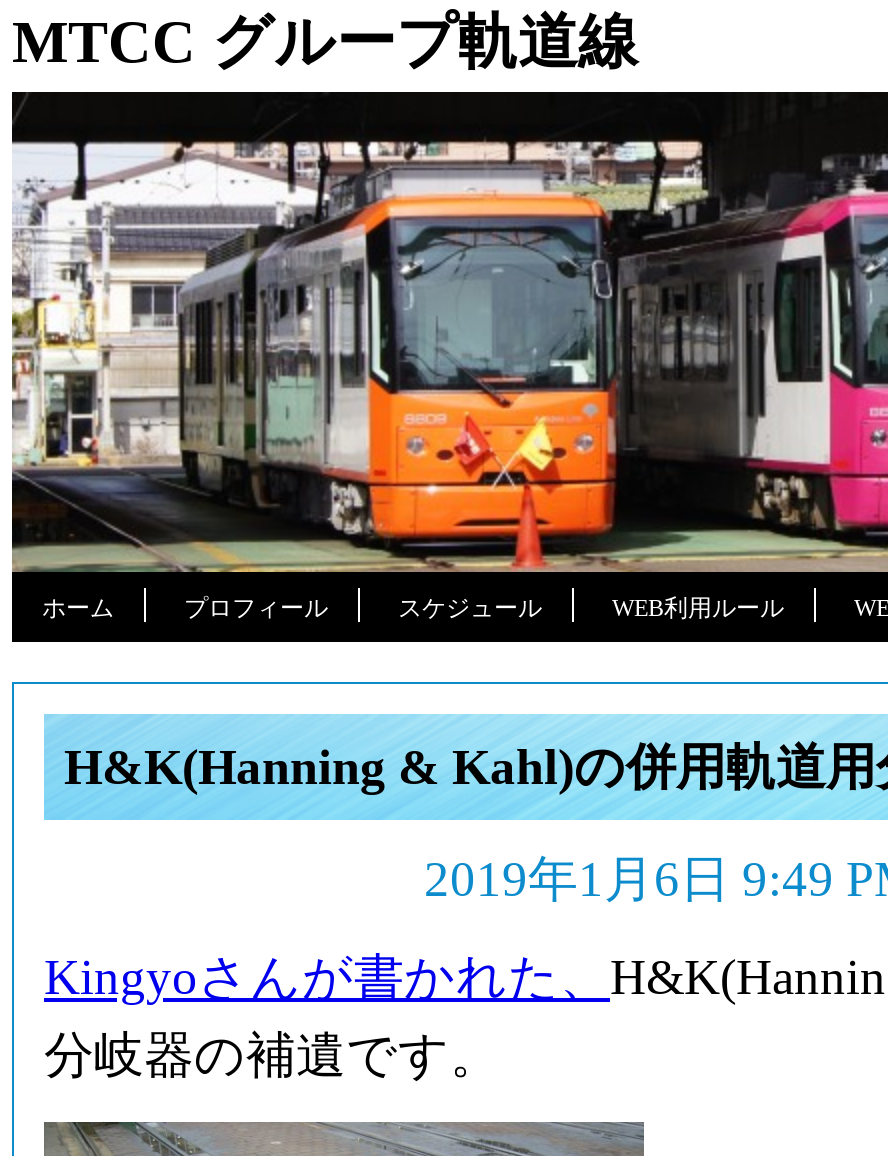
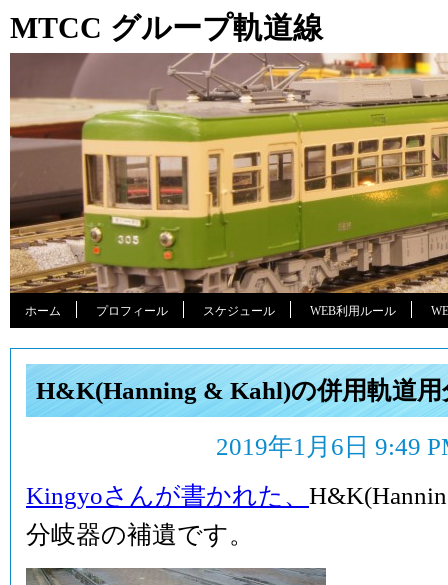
- [image]
+ [image]
